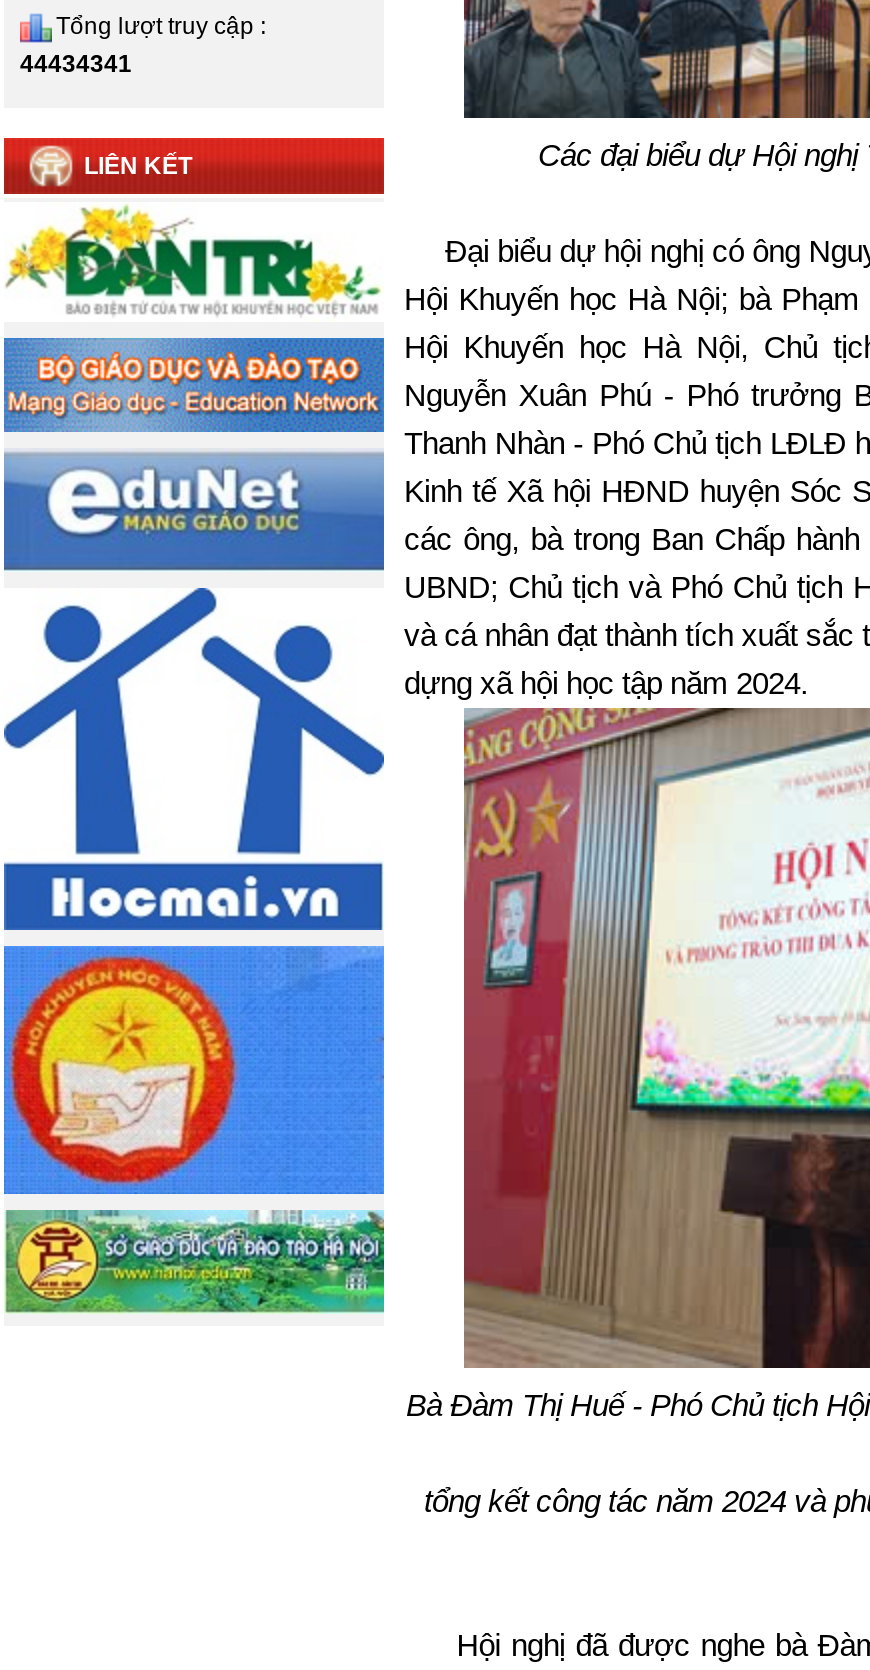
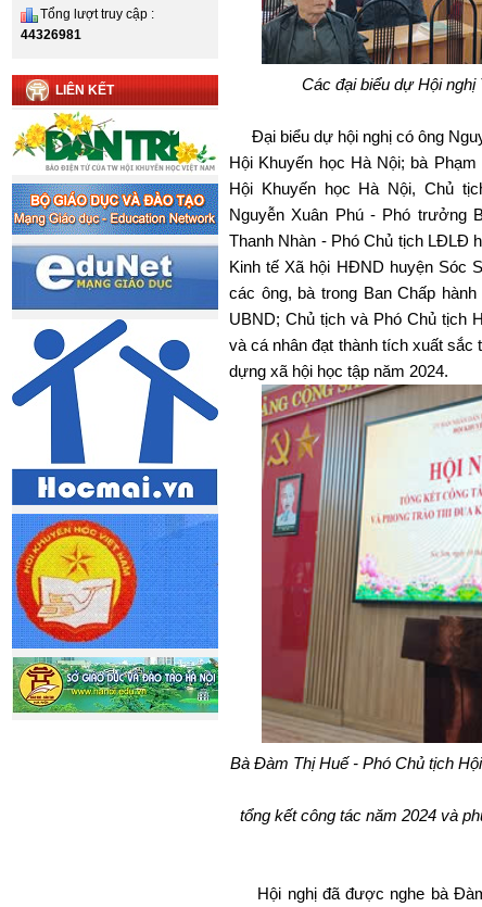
- 44434341
+ 44326981
